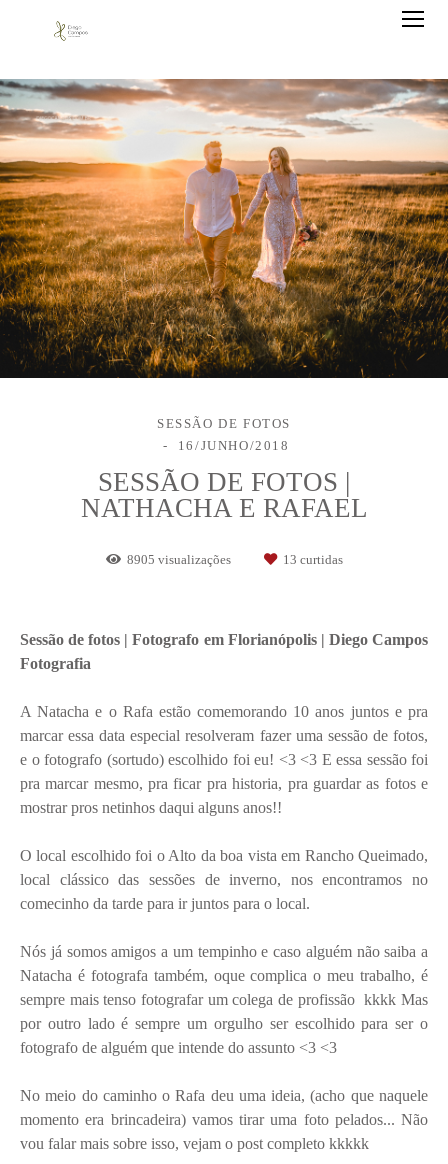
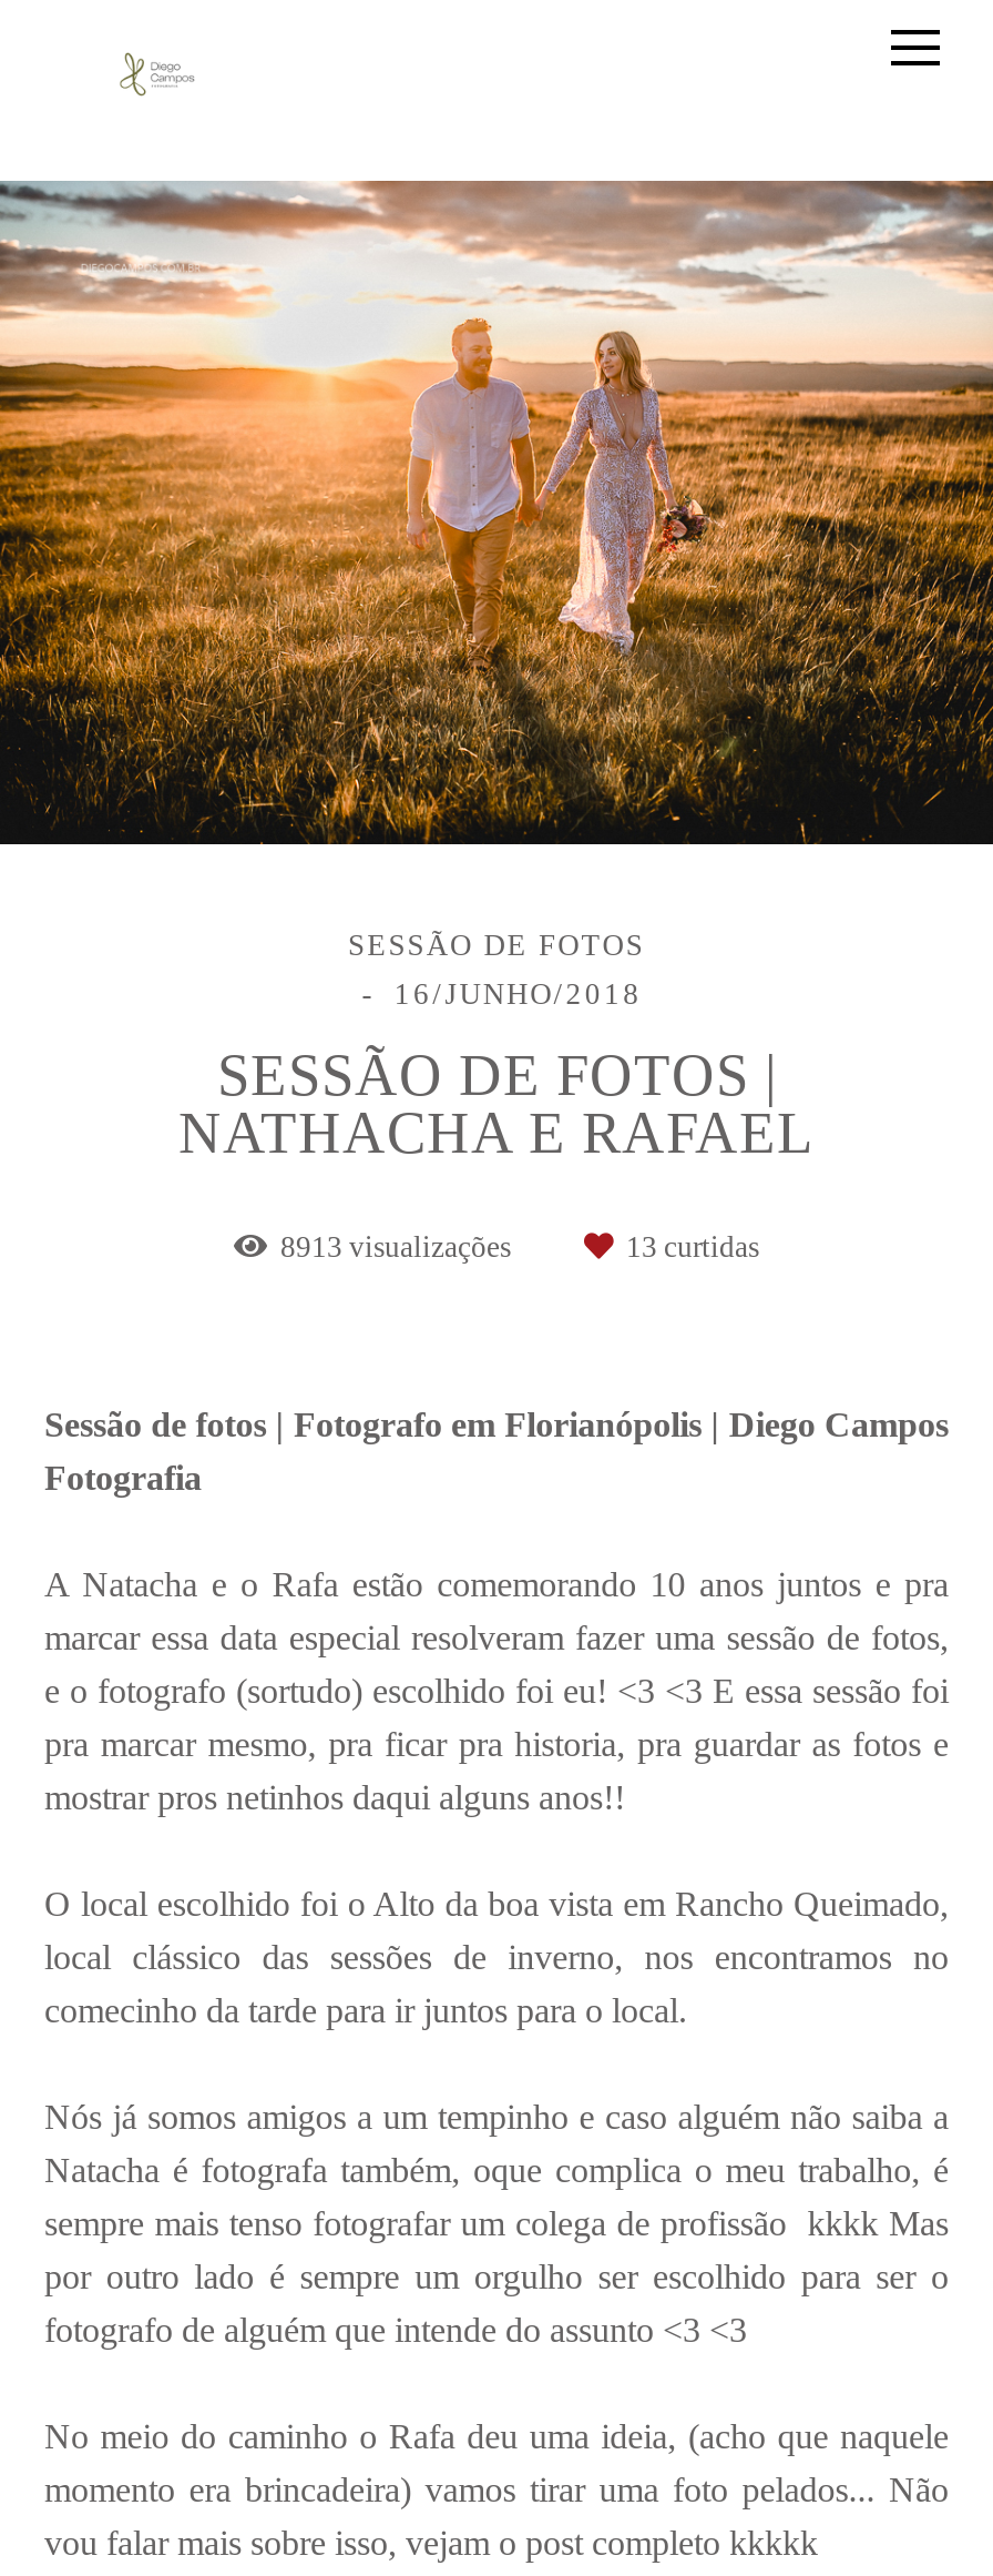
- 8905 visualizações
+ 8913 visualizações
